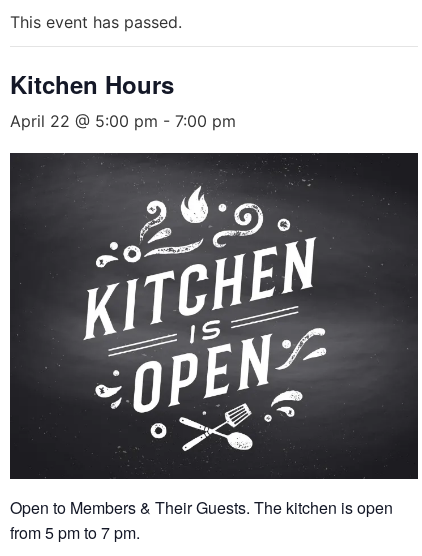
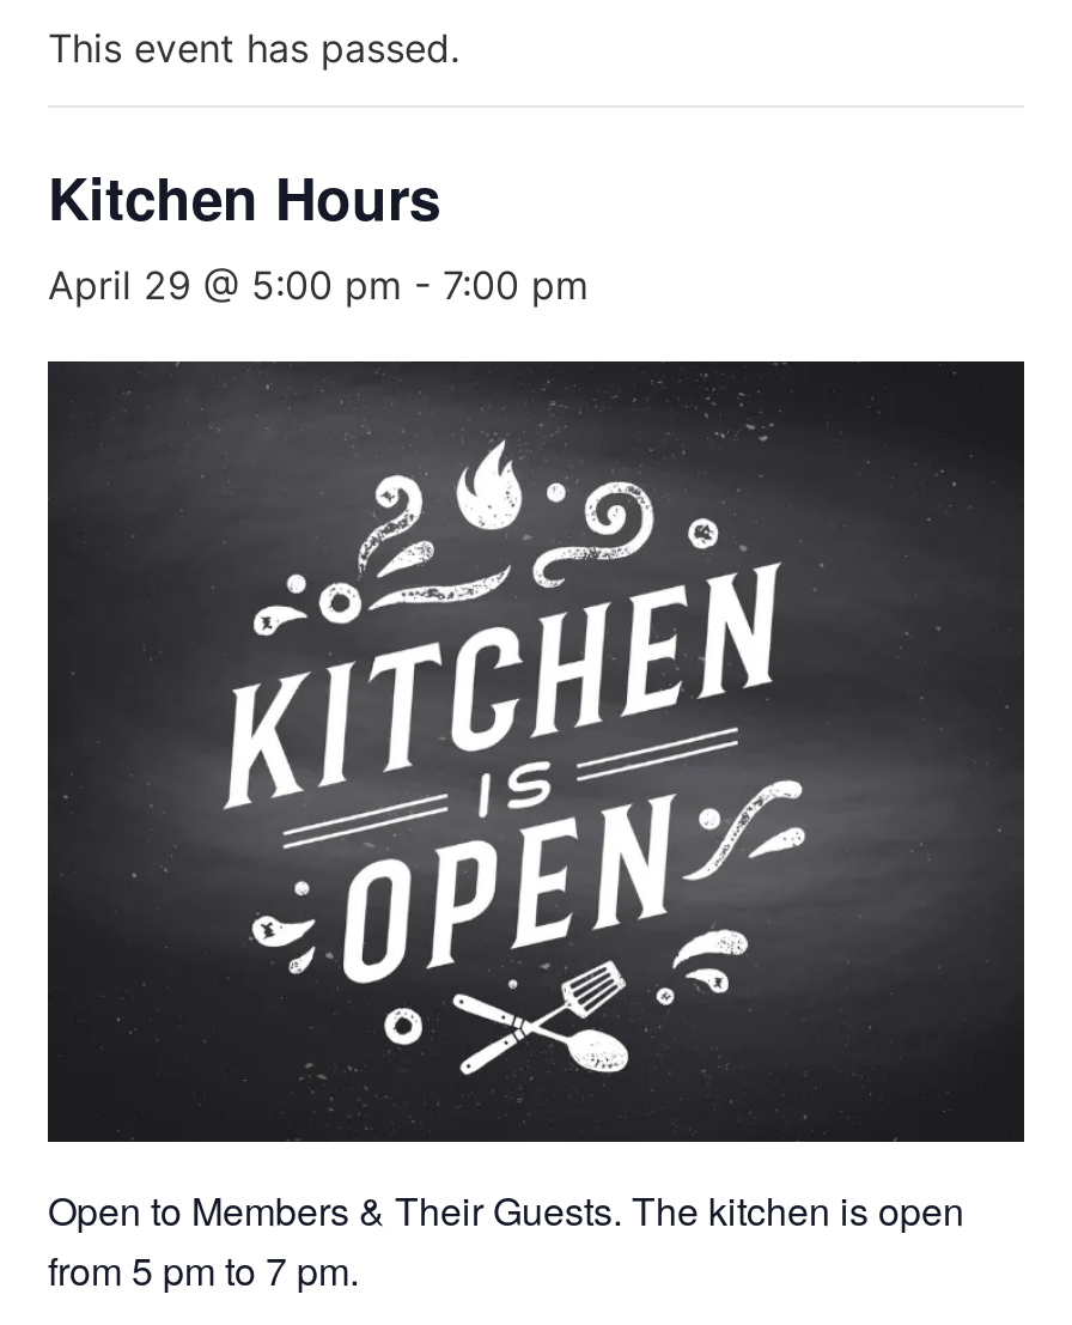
- April 22 @ 5:00 pm - 7:00 pm
+ April 29 @ 5:00 pm - 7:00 pm
